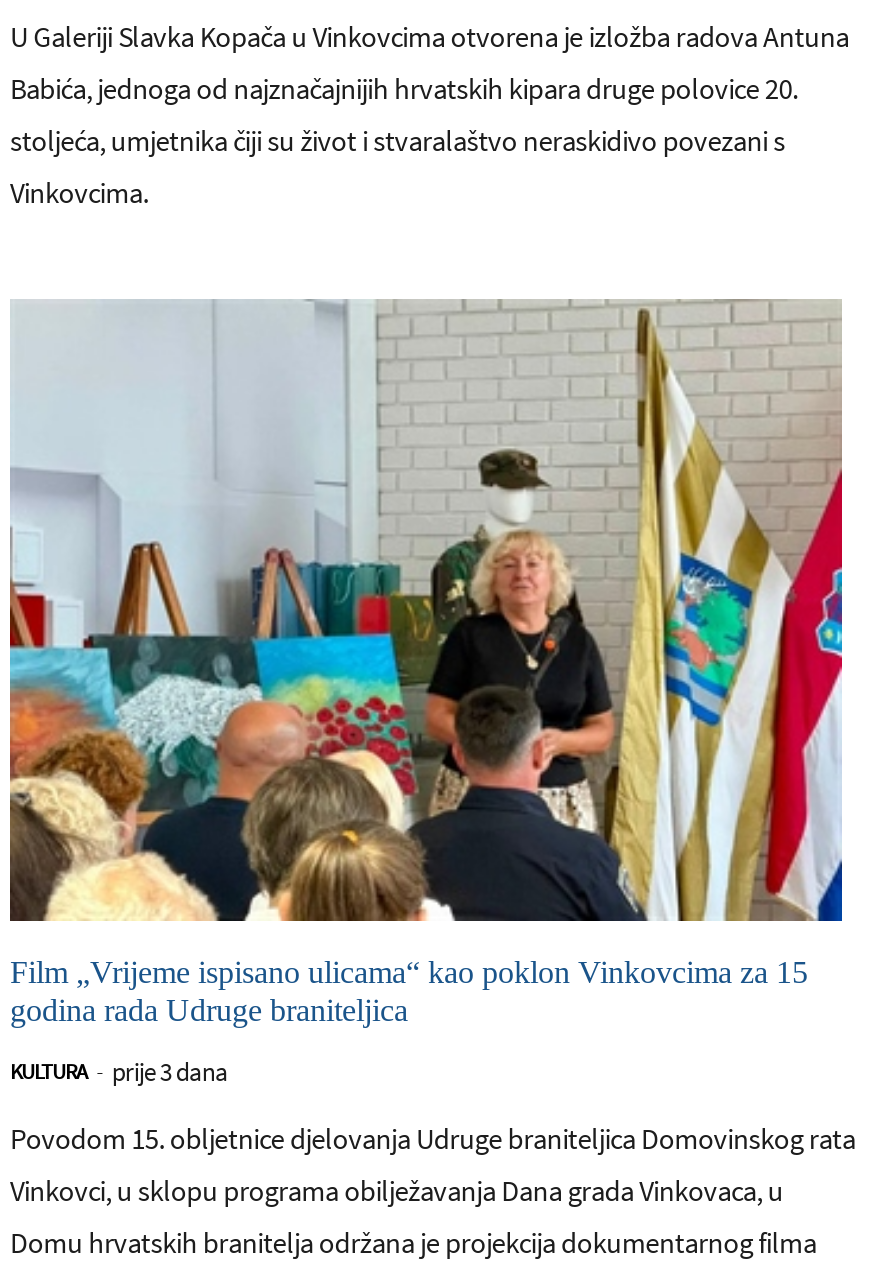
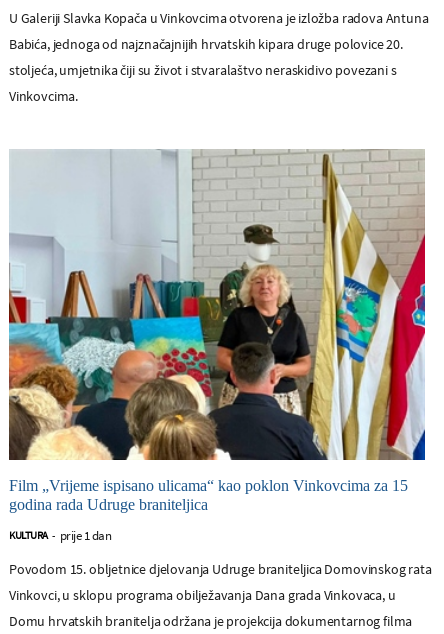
- KULTURA - prije 3 dana
+ KULTURA - prije 1 dan
